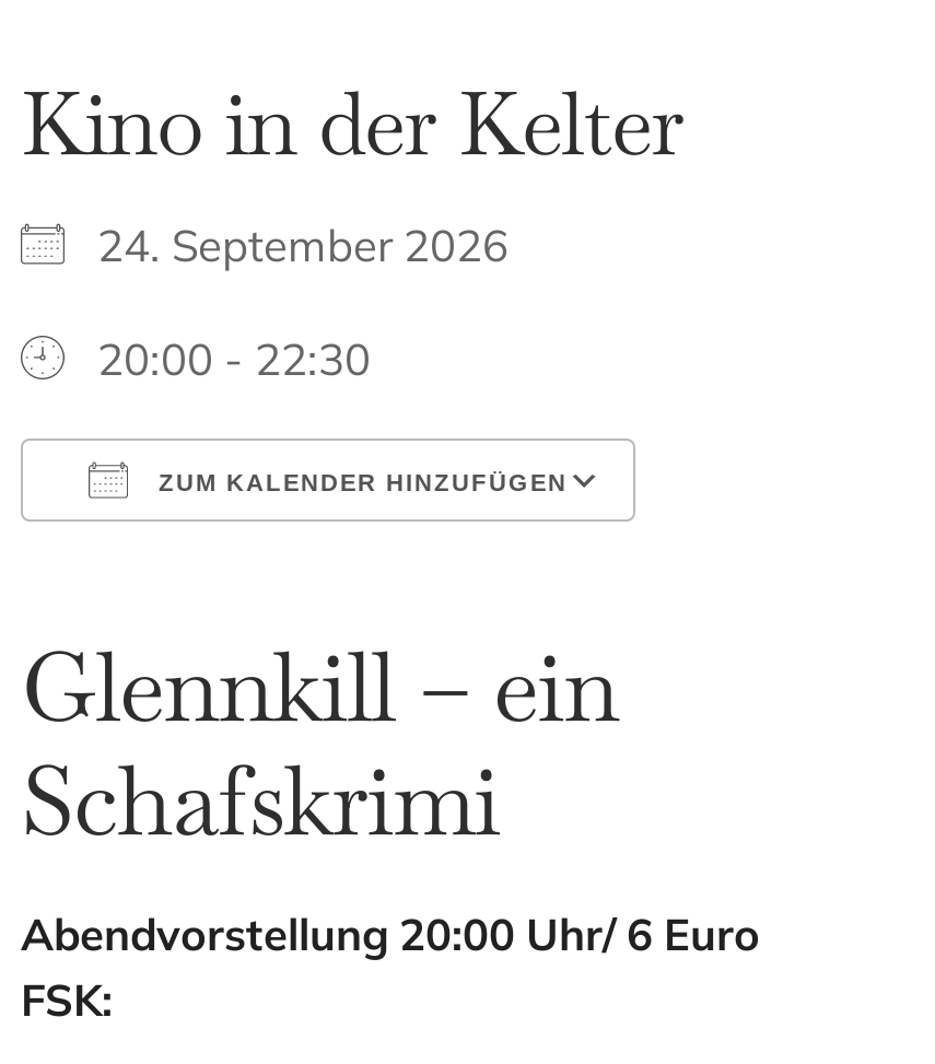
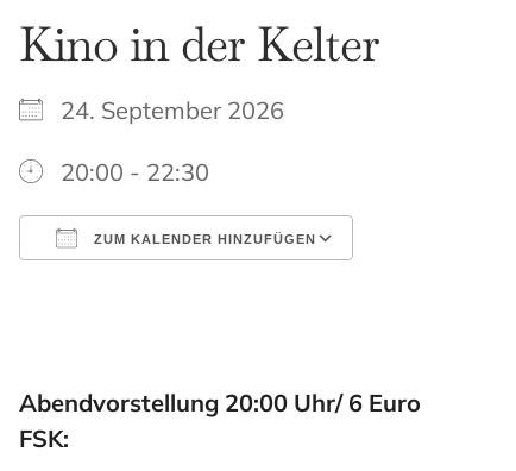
- Glennkill – ein
- Schafskrimi
